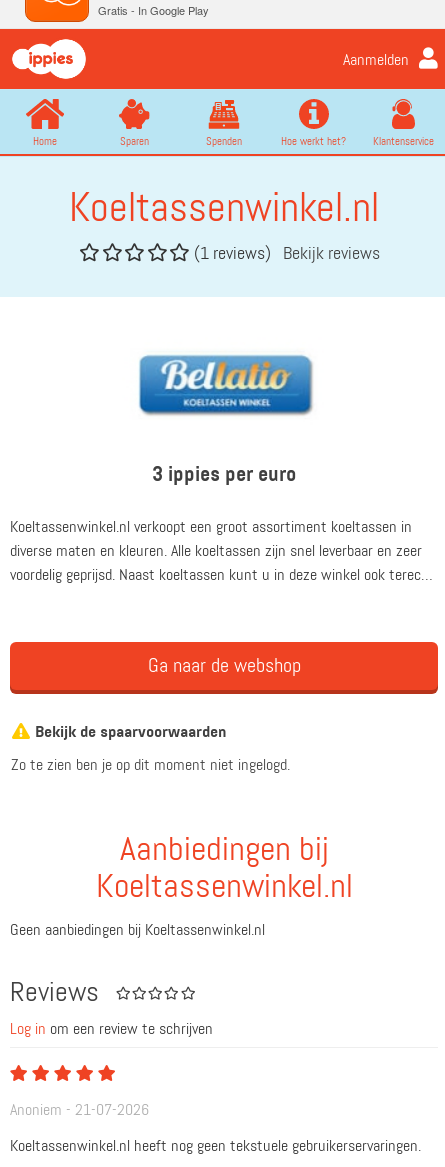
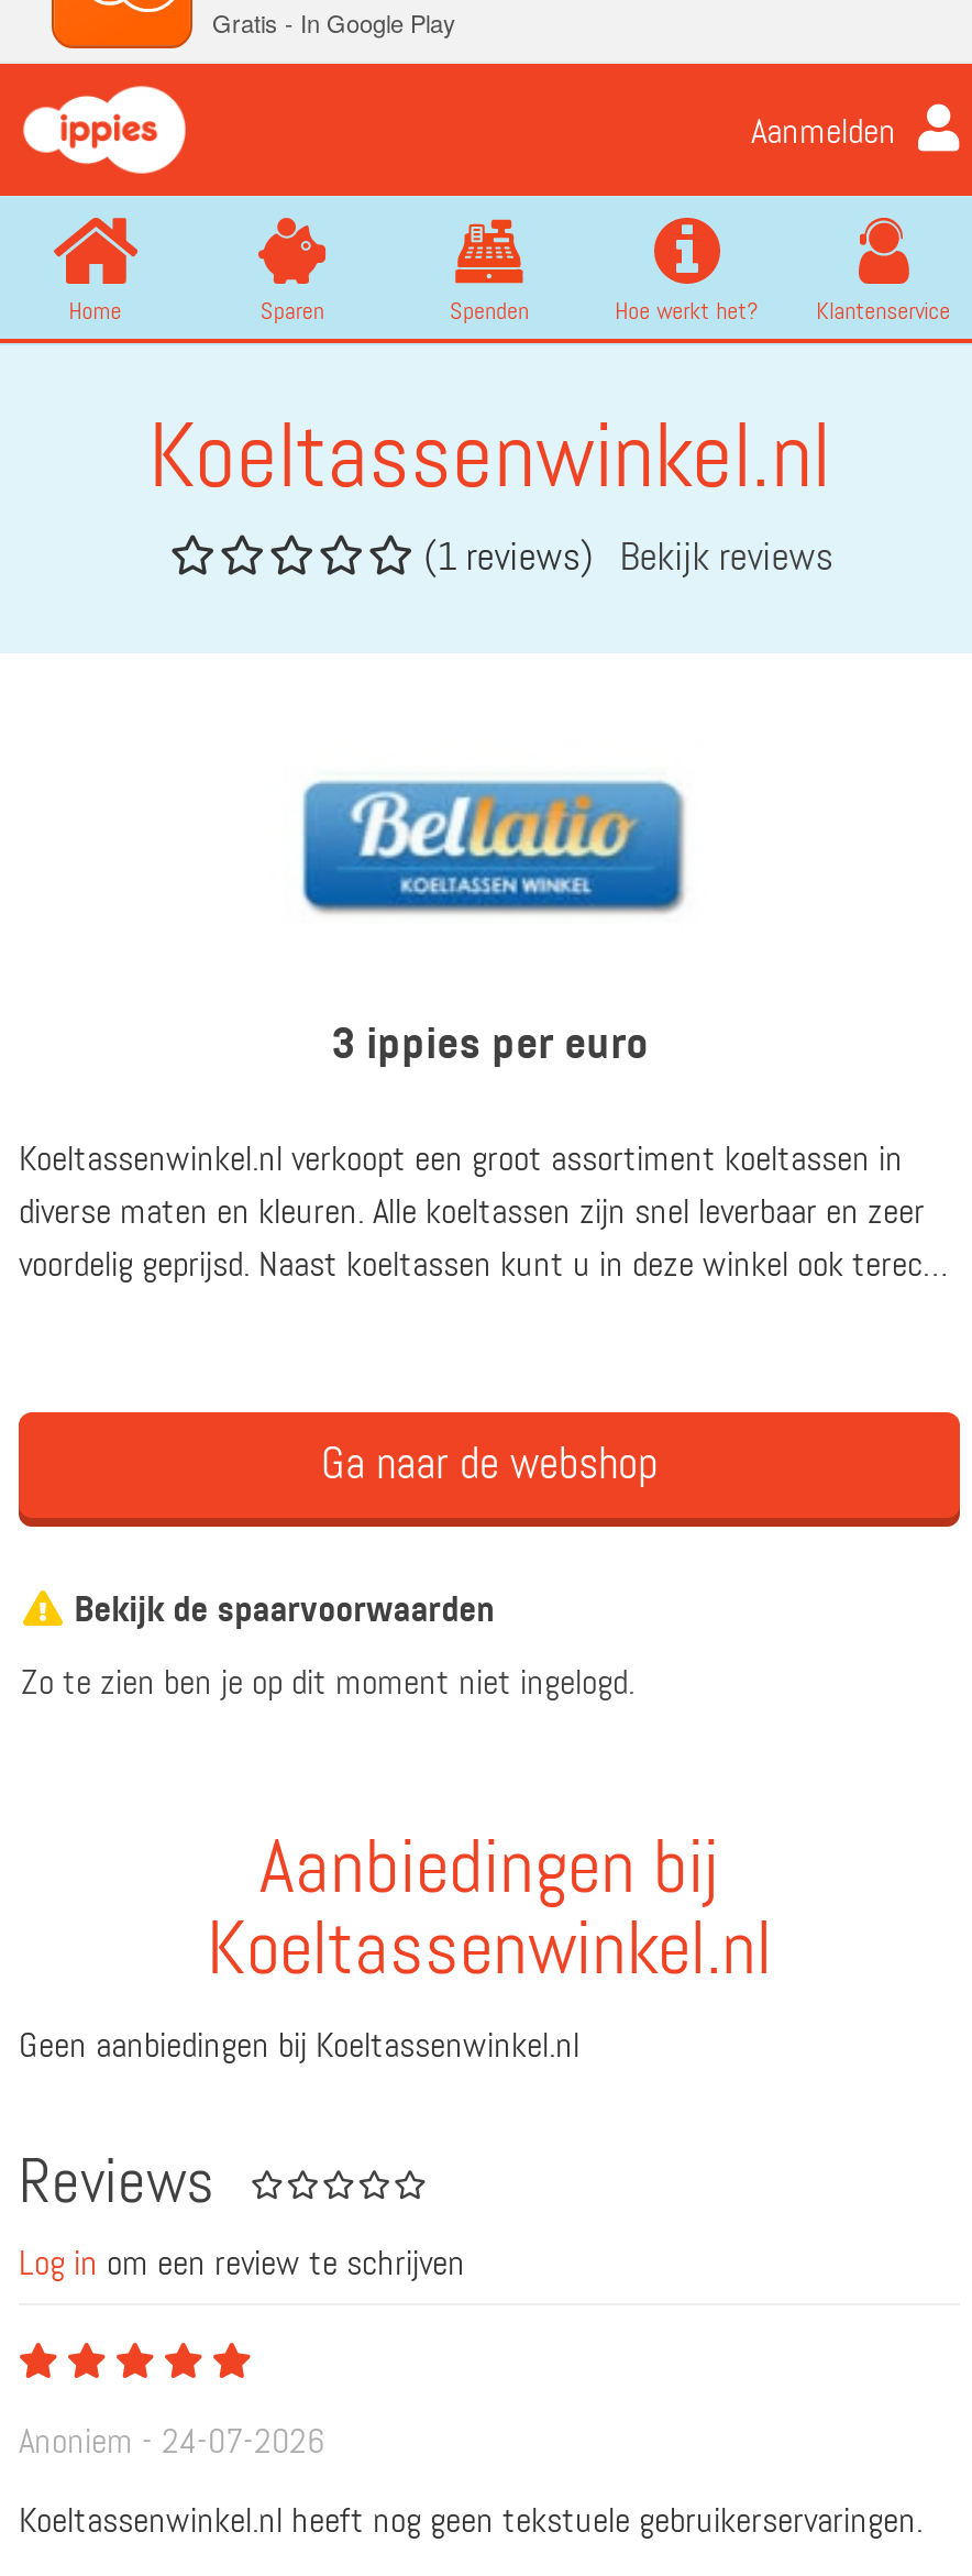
- Anoniem - 21-07-2026
+ Anoniem - 24-07-2026
